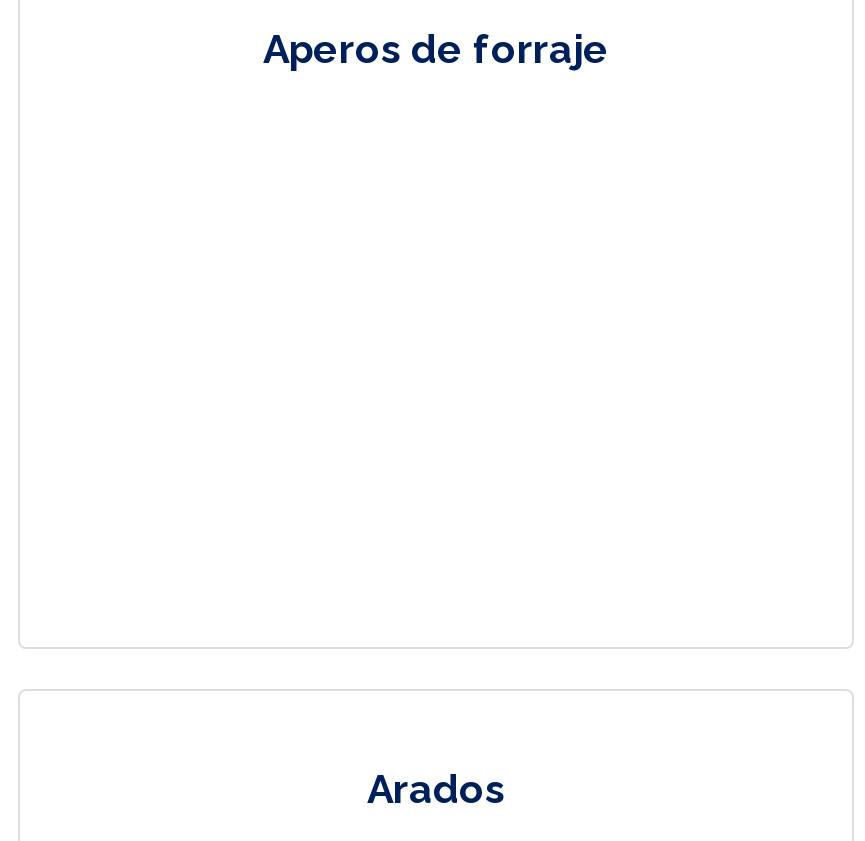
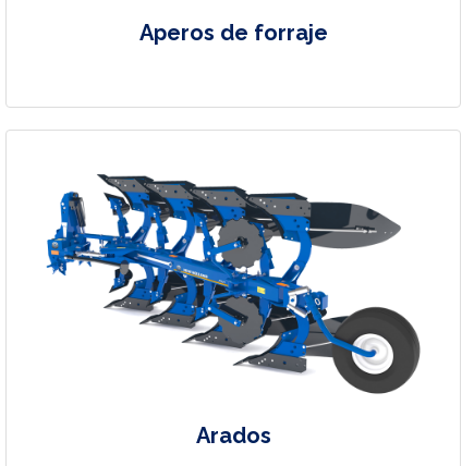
+ [image]
